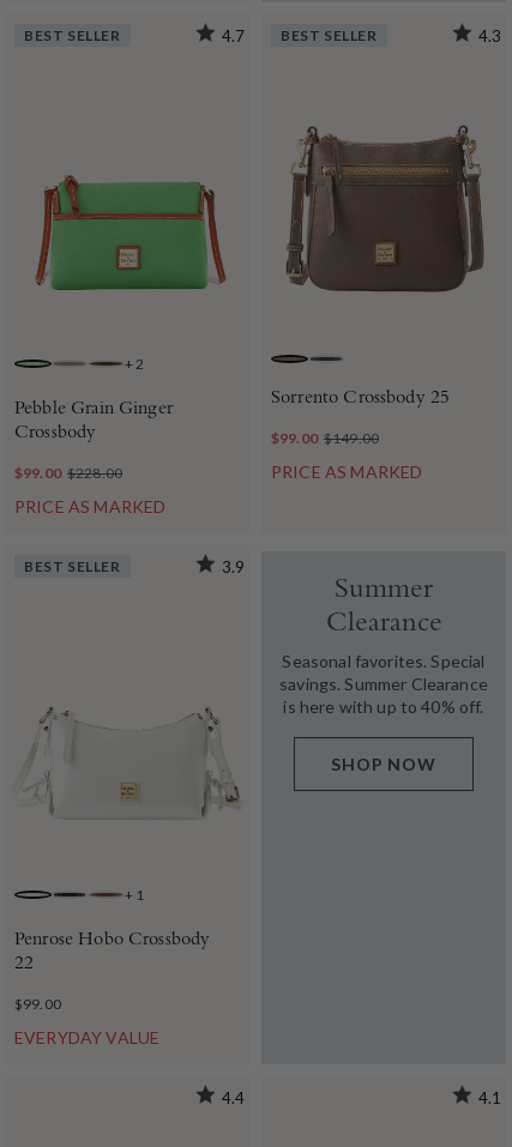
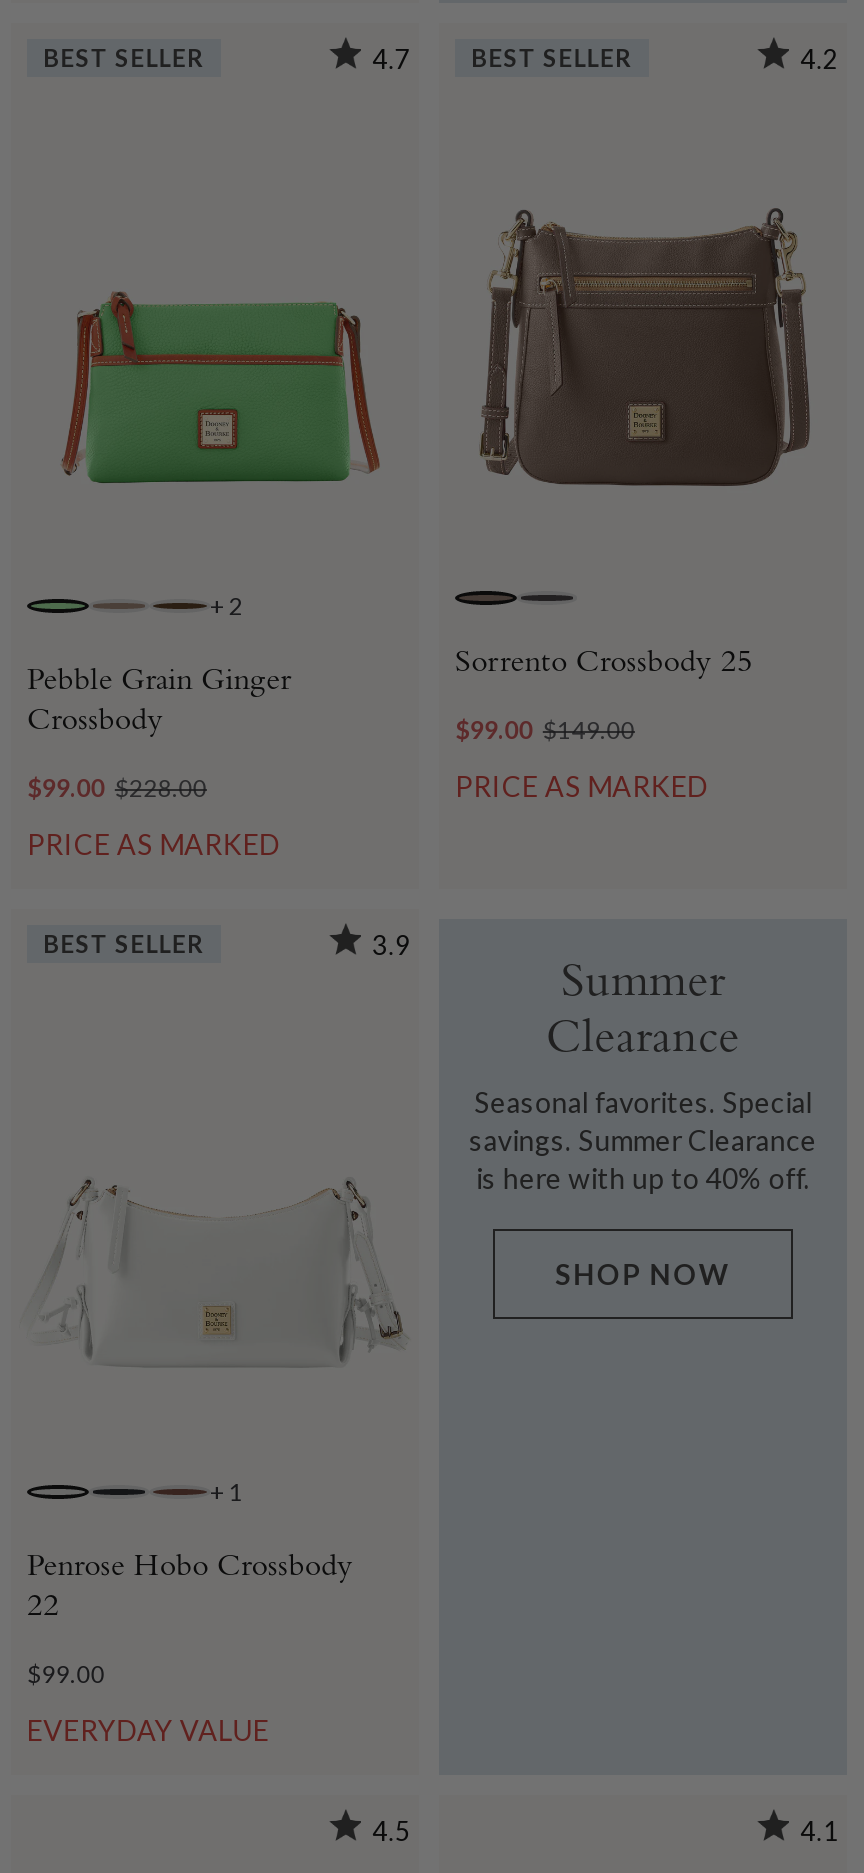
- 4.3
+ 4.2

- 4.4
+ 4.5
